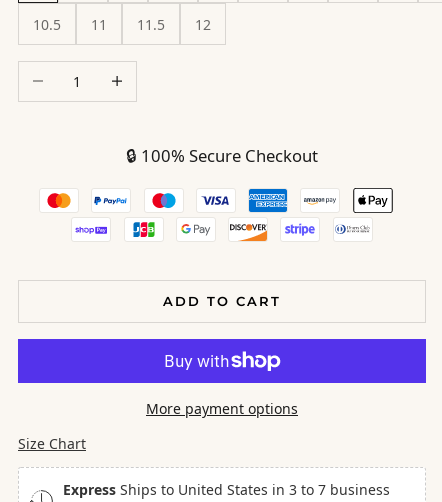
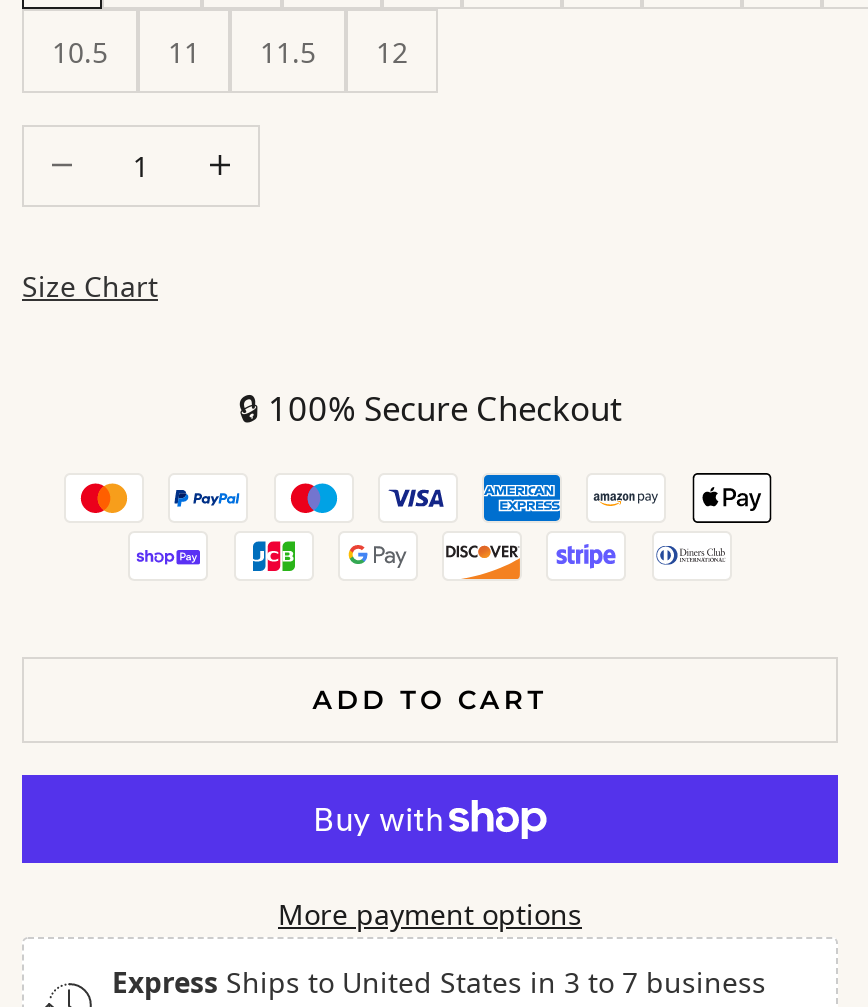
moved down: ADD TO CART | More payment options

moved up: Size Chart
